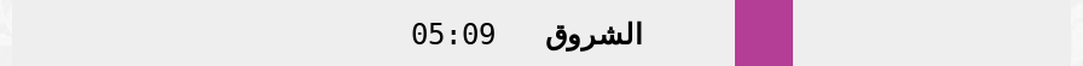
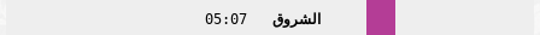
- الشروق 05:09
+ الشروق 05:07
